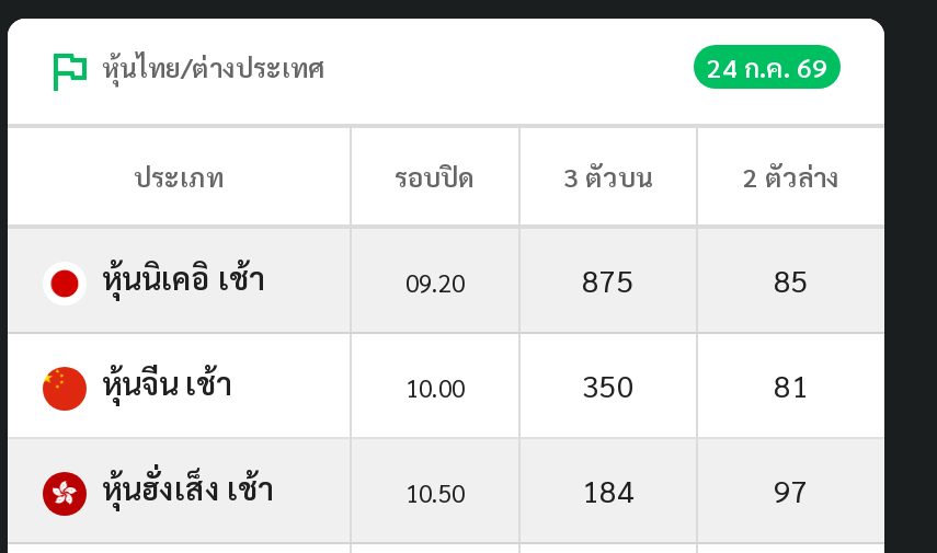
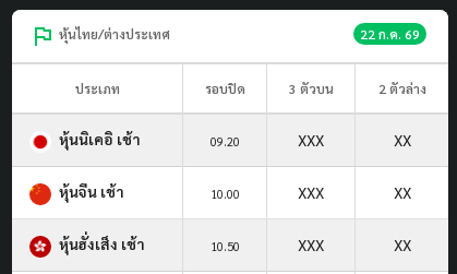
- 24 ก.ค. 69
+ 22 ก.ค. 69

- 875
- 85
+ XXX
+ XX

- 350
- 81
+ XXX
+ XX

- 184
- 97
+ XXX
+ XX
